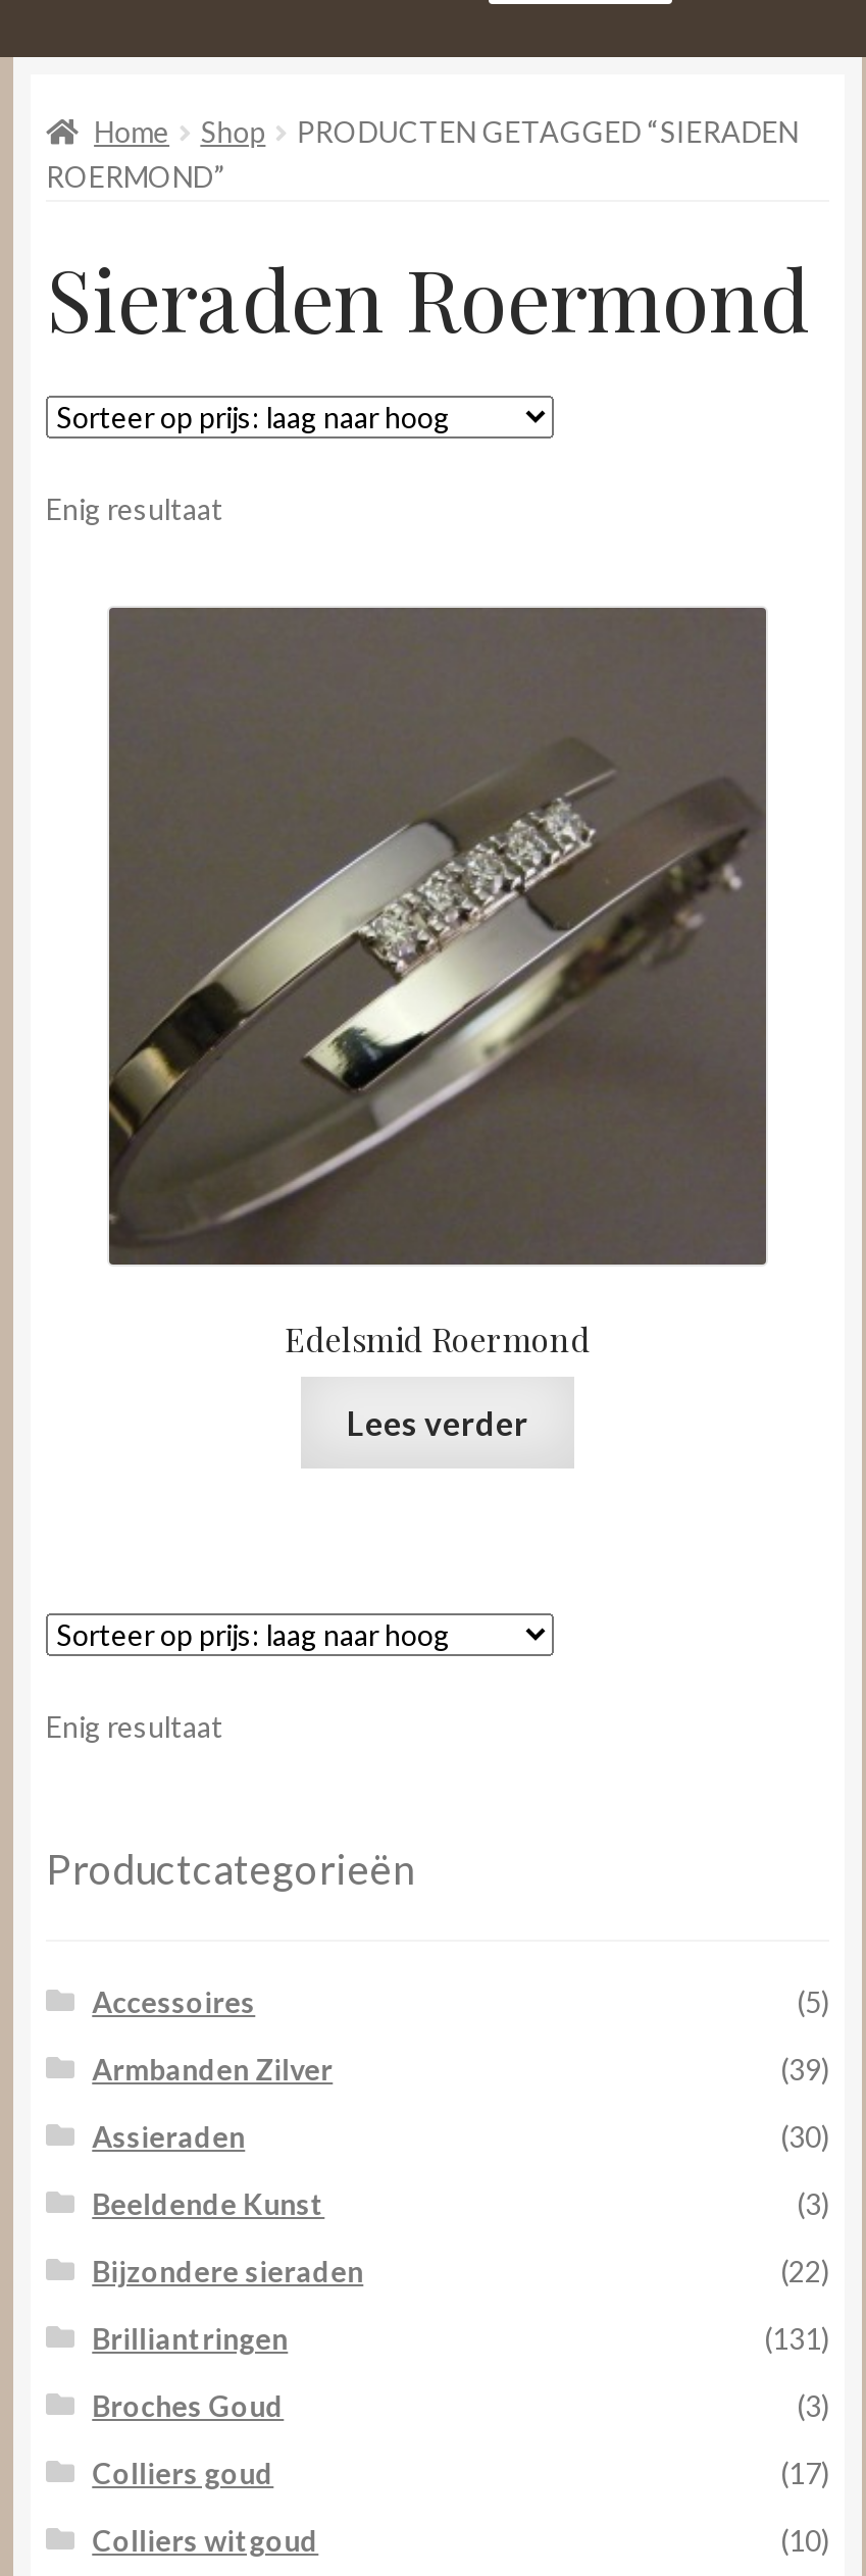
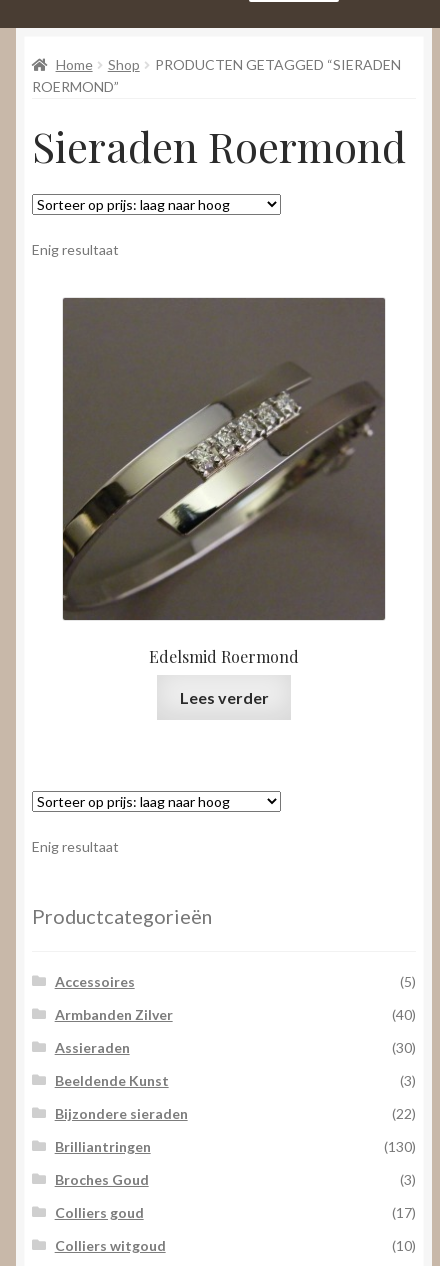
- (39)
+ (40)

- (131)
+ (130)
